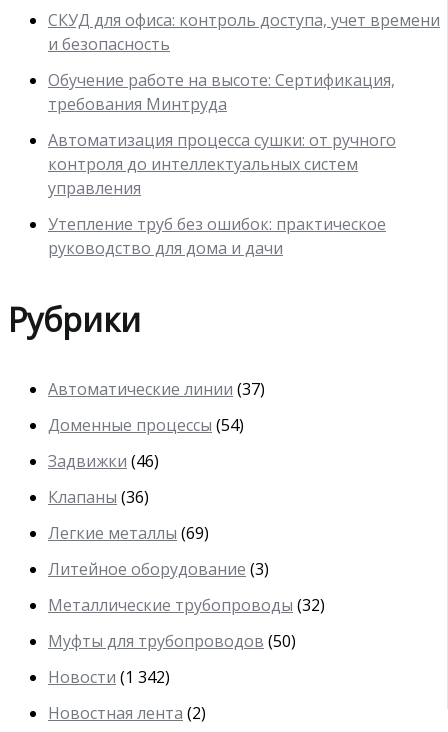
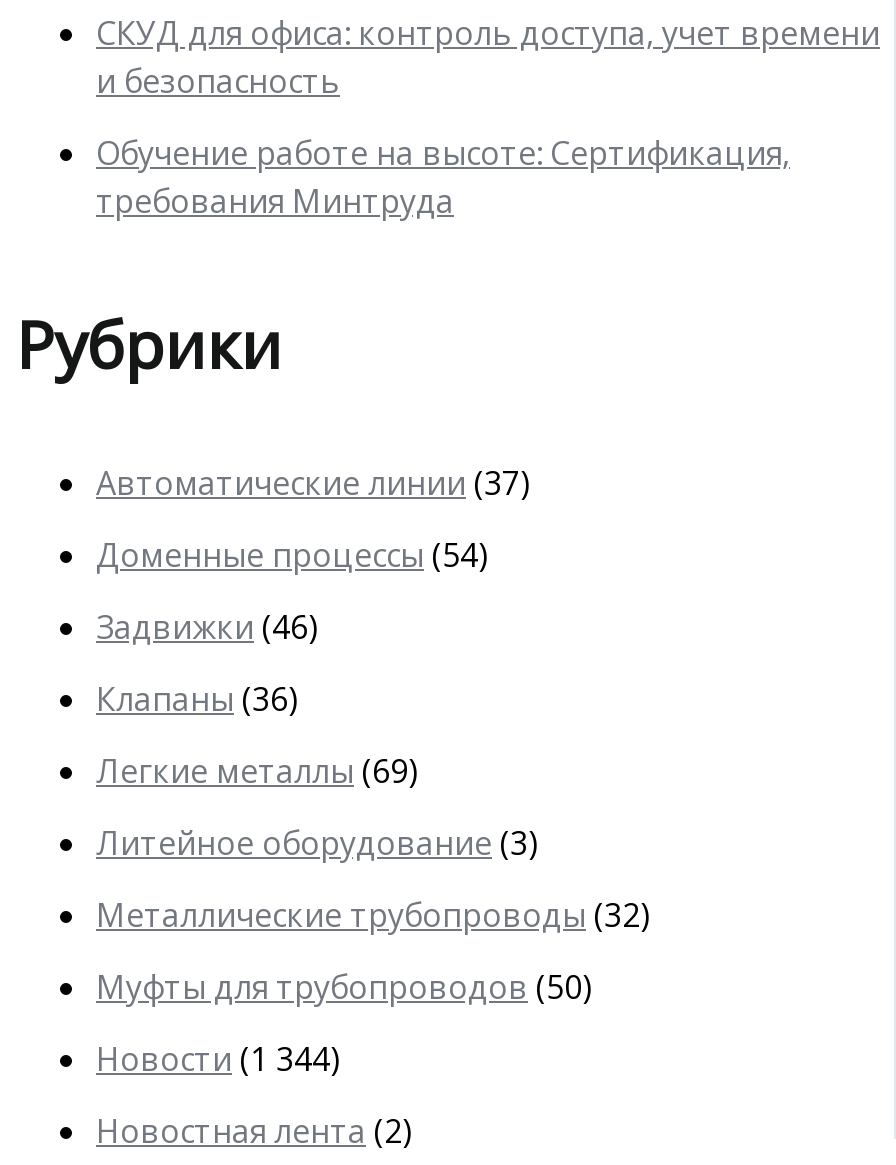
- Автоматизация процесса сушки: от ручного
- контроля до интеллектуальных систем
- управления
- Утепление труб без ошибок: практическое
- руководство для дома и дачи

- Новости (1 342)
+ Новости (1 344)
